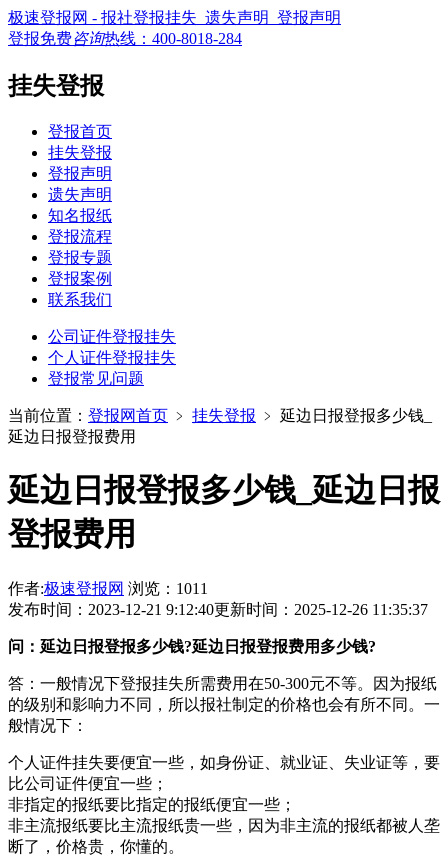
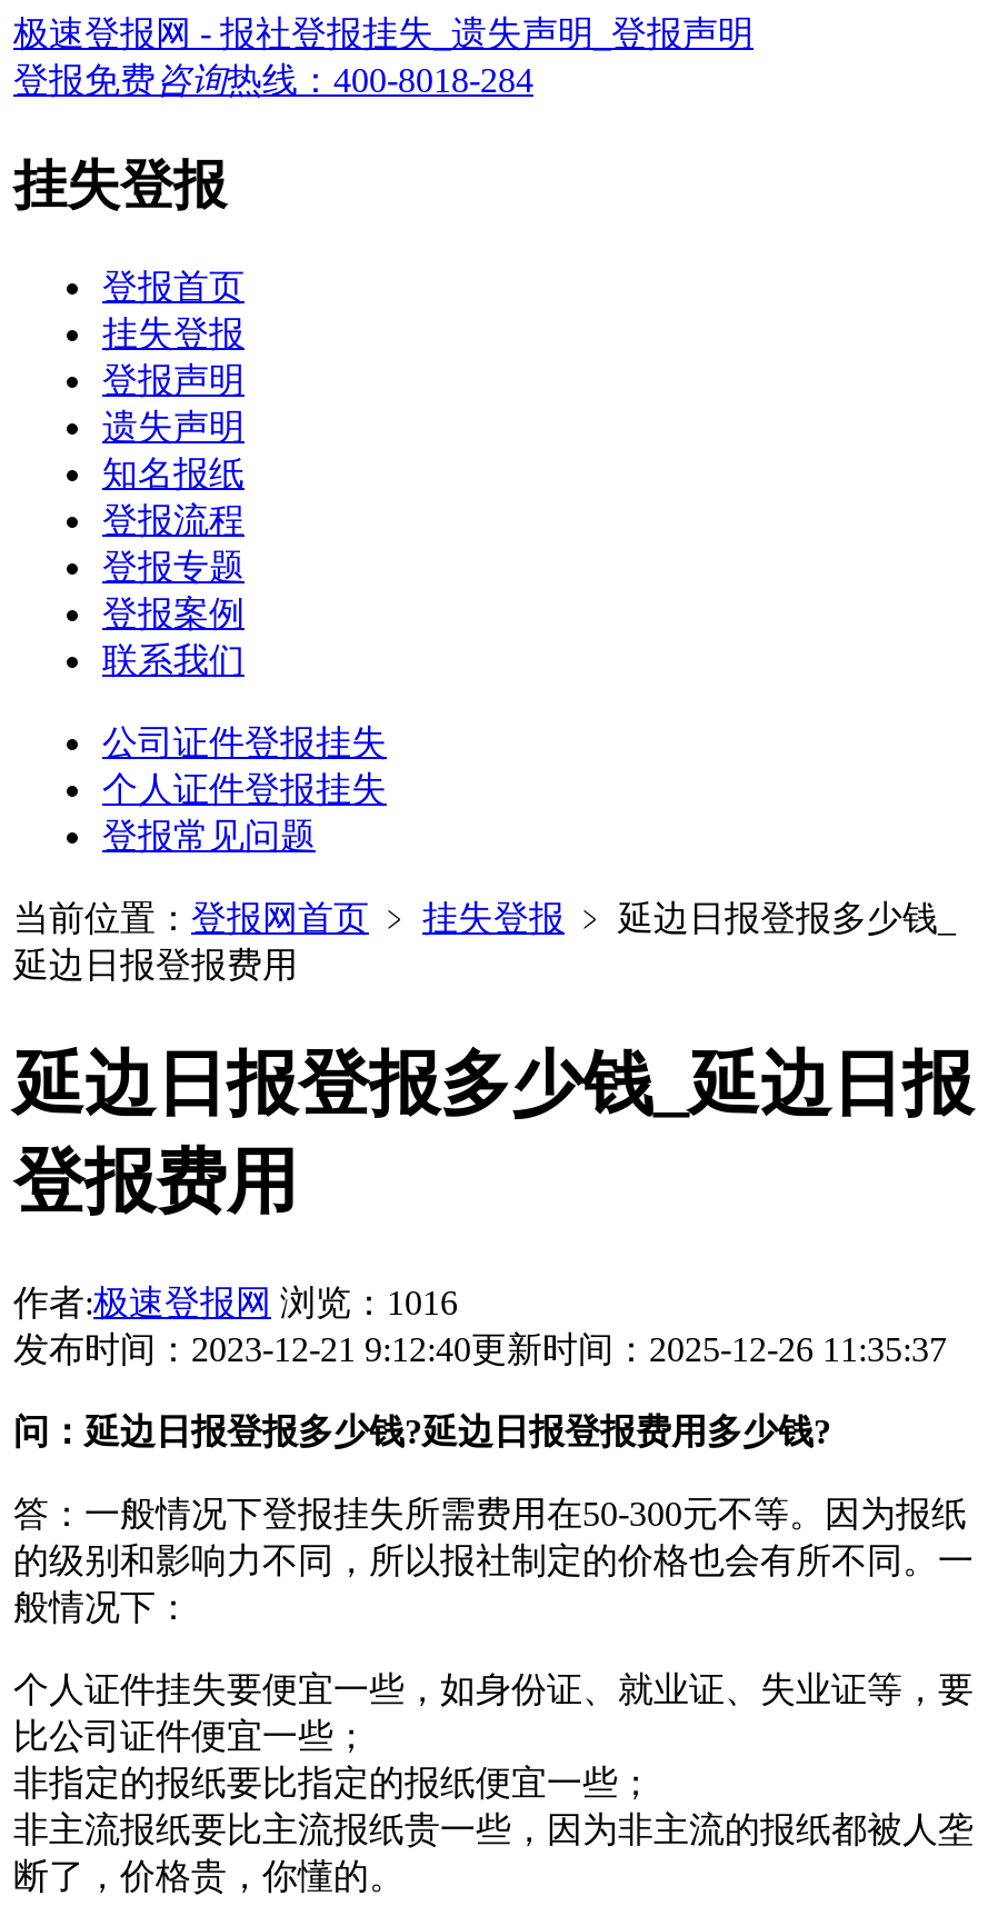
- 作者:极速登报网 浏览：1011
+ 作者:极速登报网 浏览：1016
